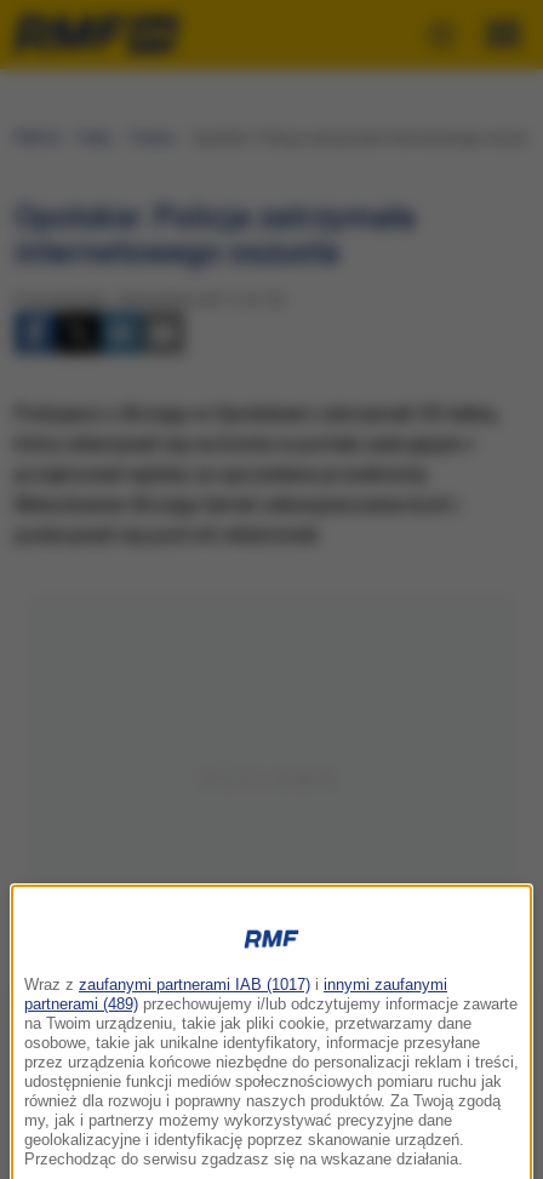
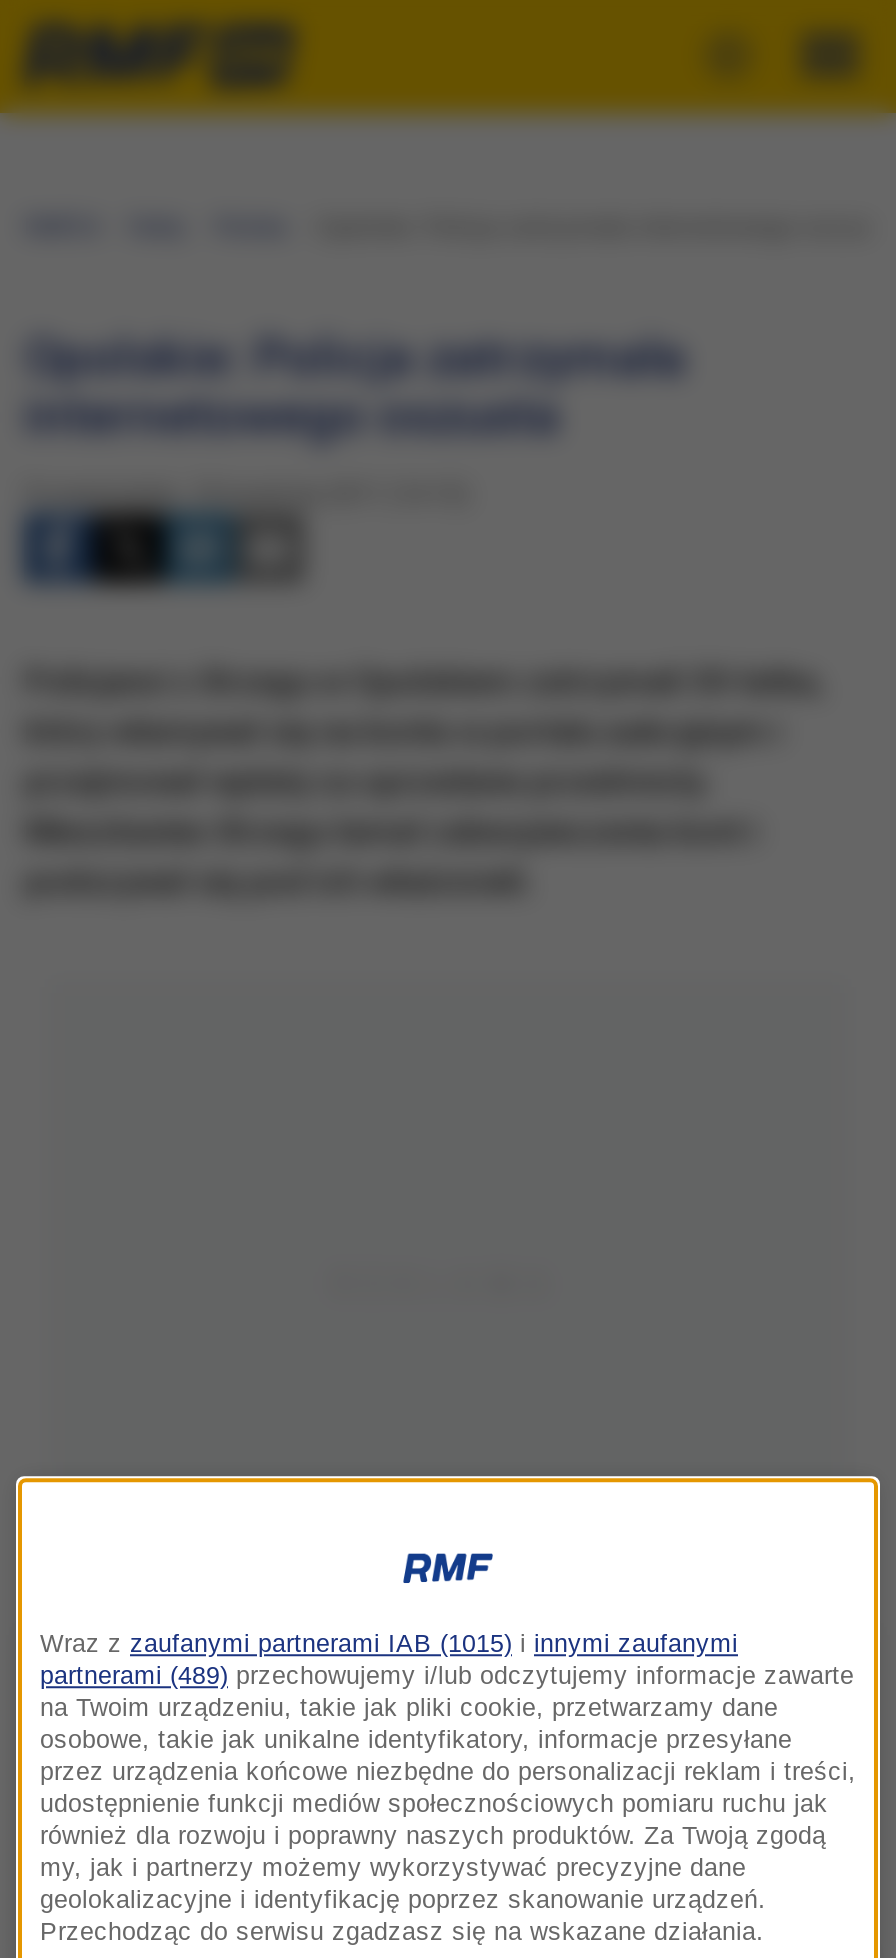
- Wraz z zaufanymi partnerami IAB (1017) i innymi zaufanymi
+ Wraz z zaufanymi partnerami IAB (1015) i innymi zaufanymi
